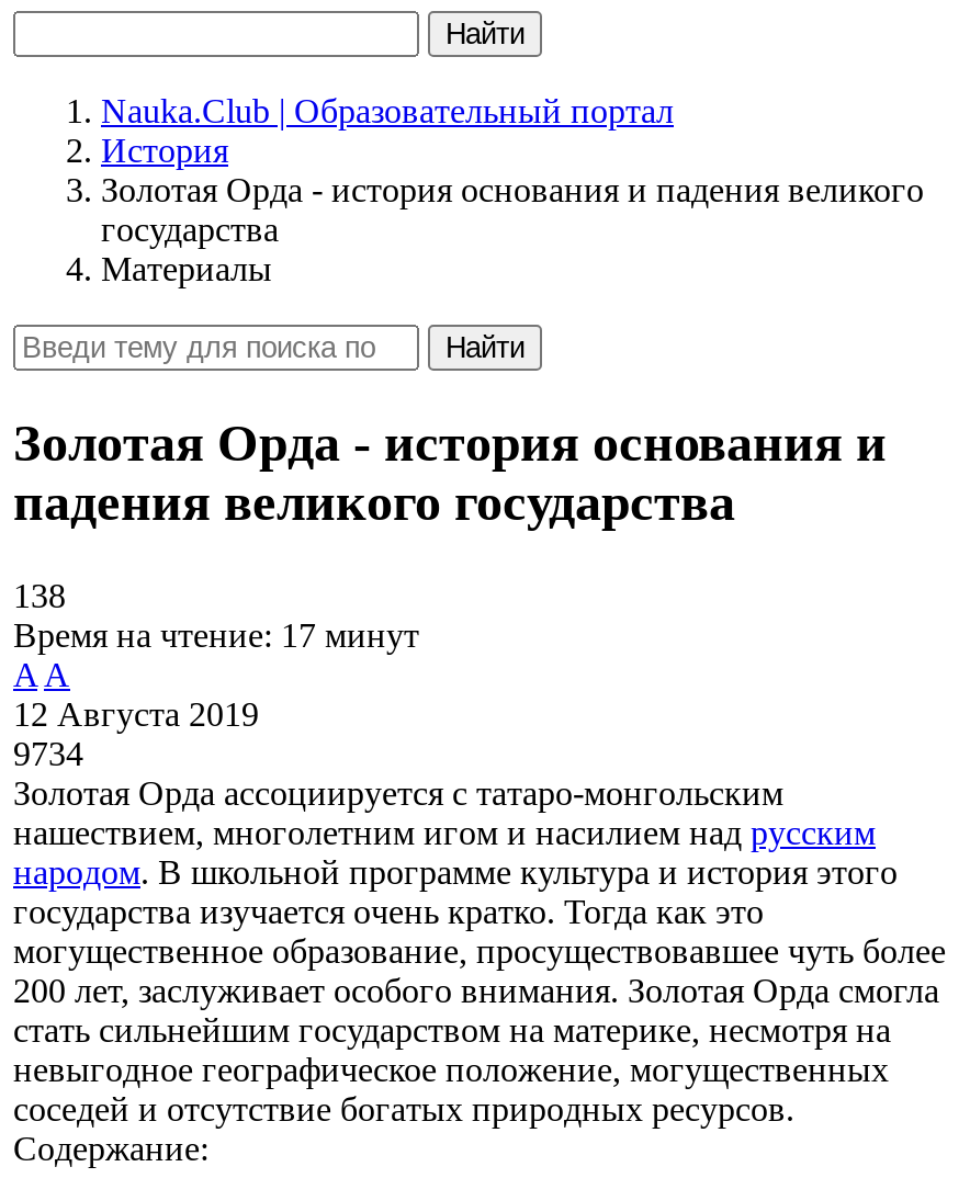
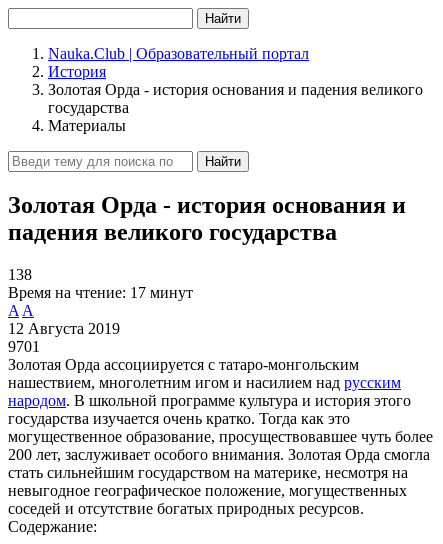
- 9734
+ 9701
